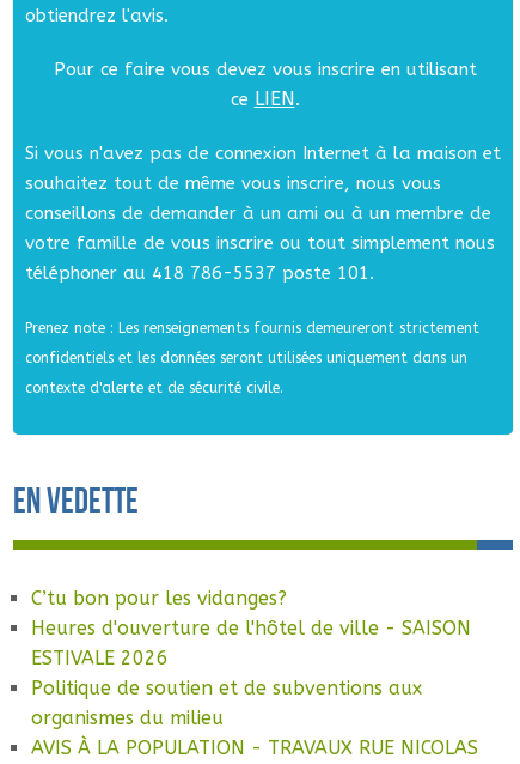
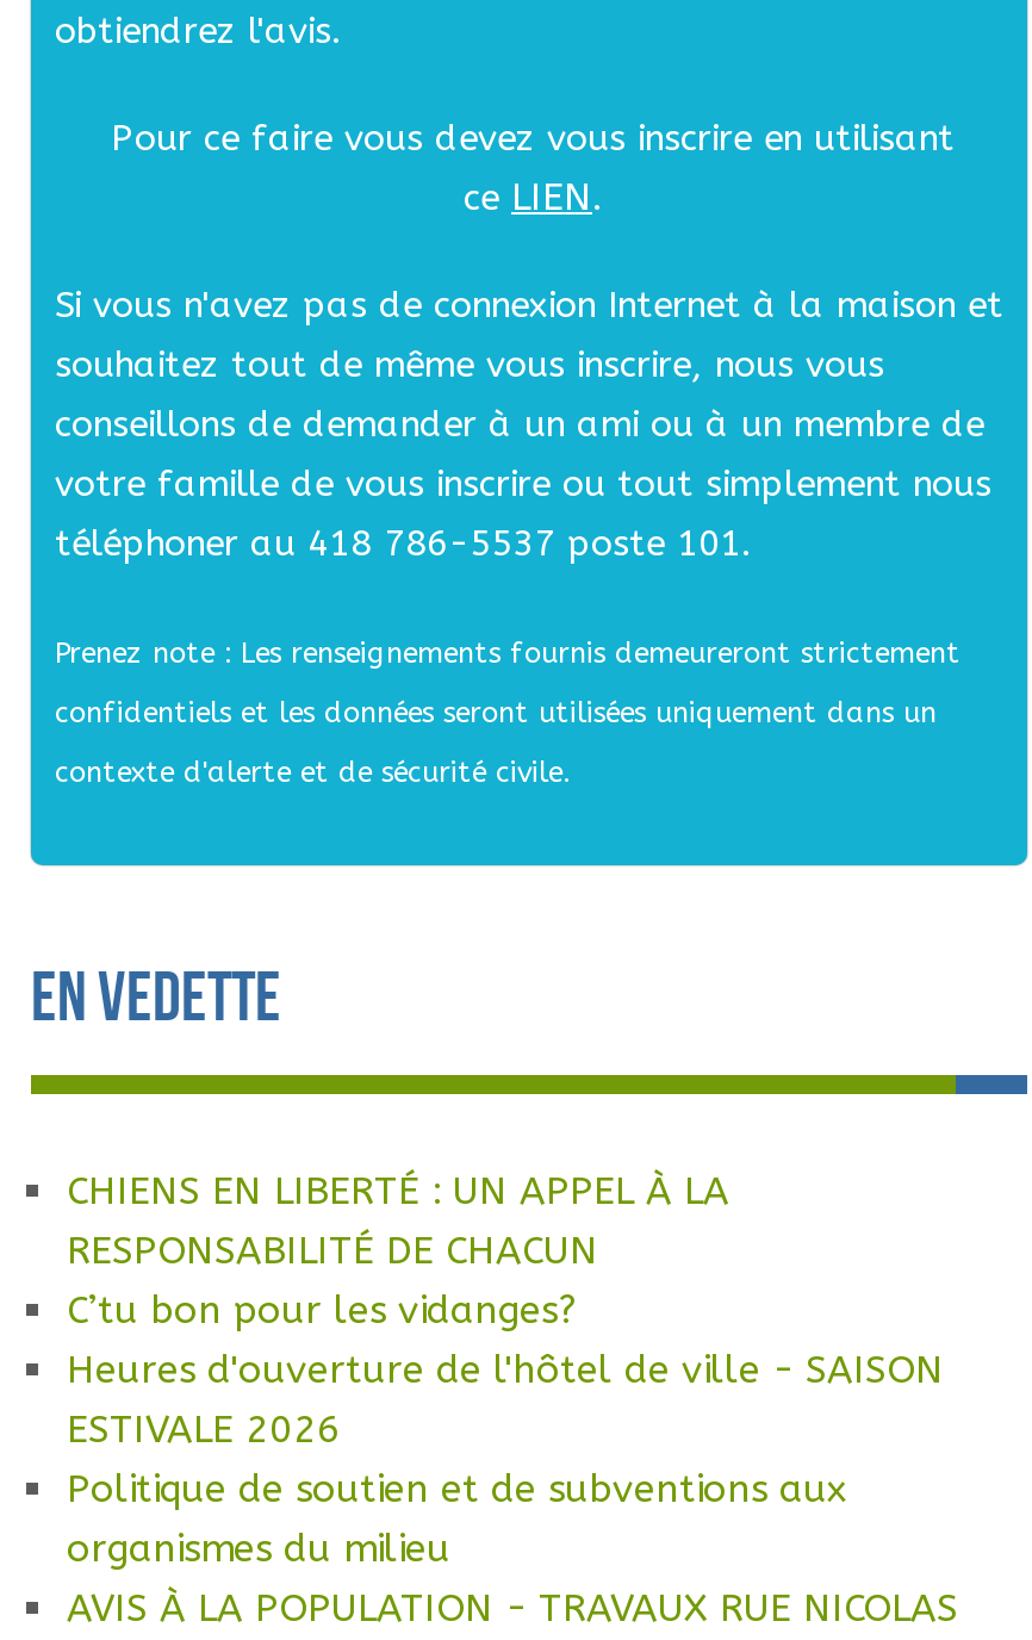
+ CHIENS EN LIBERTÉ : UN APPEL À LA
+ RESPONSABILITÉ DE CHACUN
